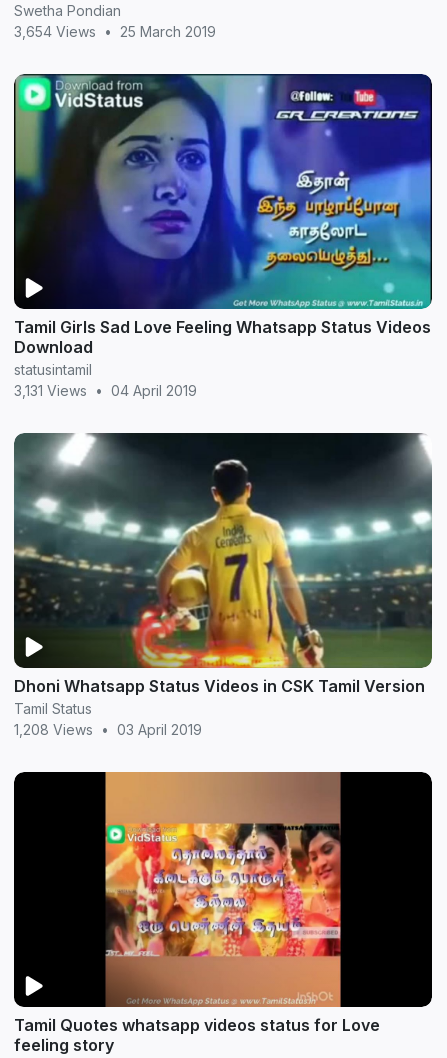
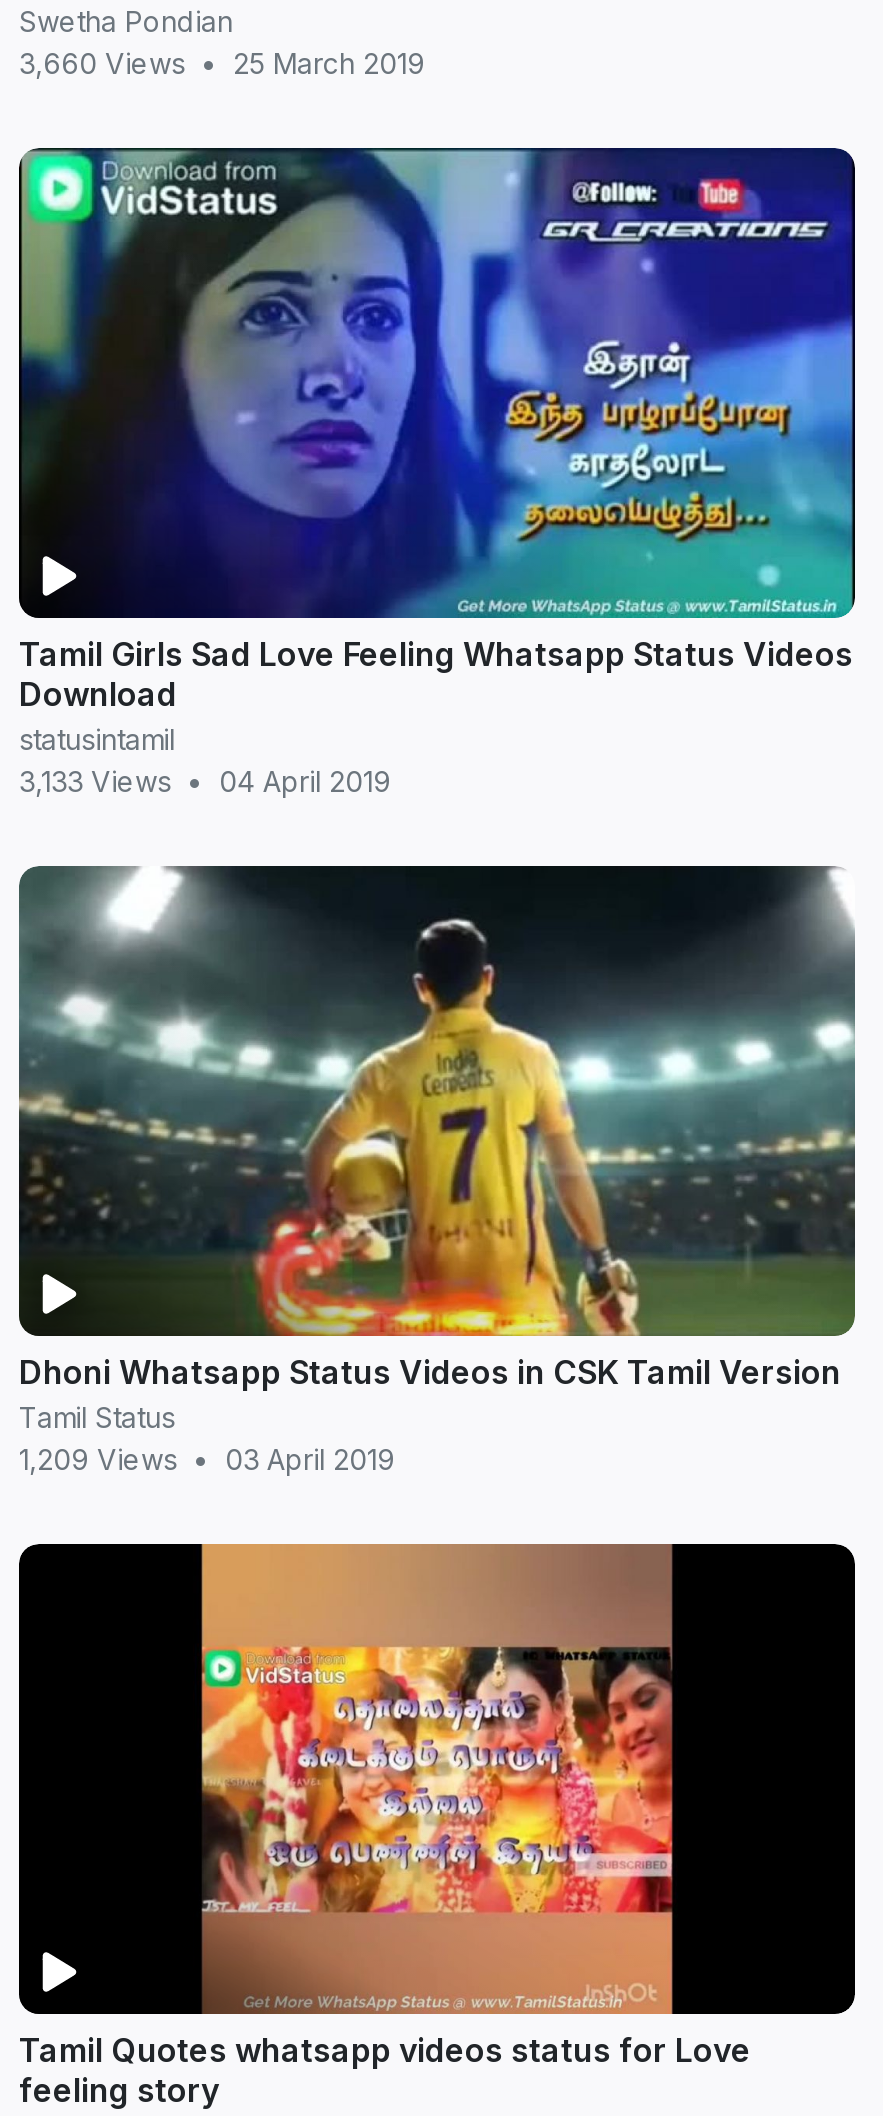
- 3,654 Views • 25 March 2019
+ 3,660 Views • 25 March 2019

- 3,131 Views • 04 April 2019
+ 3,133 Views • 04 April 2019

- 1,208 Views • 03 April 2019
+ 1,209 Views • 03 April 2019
